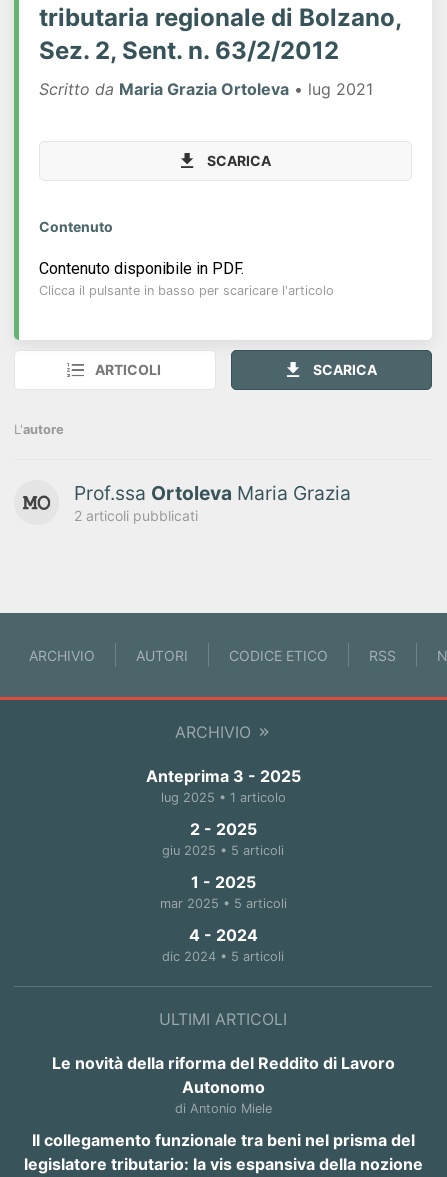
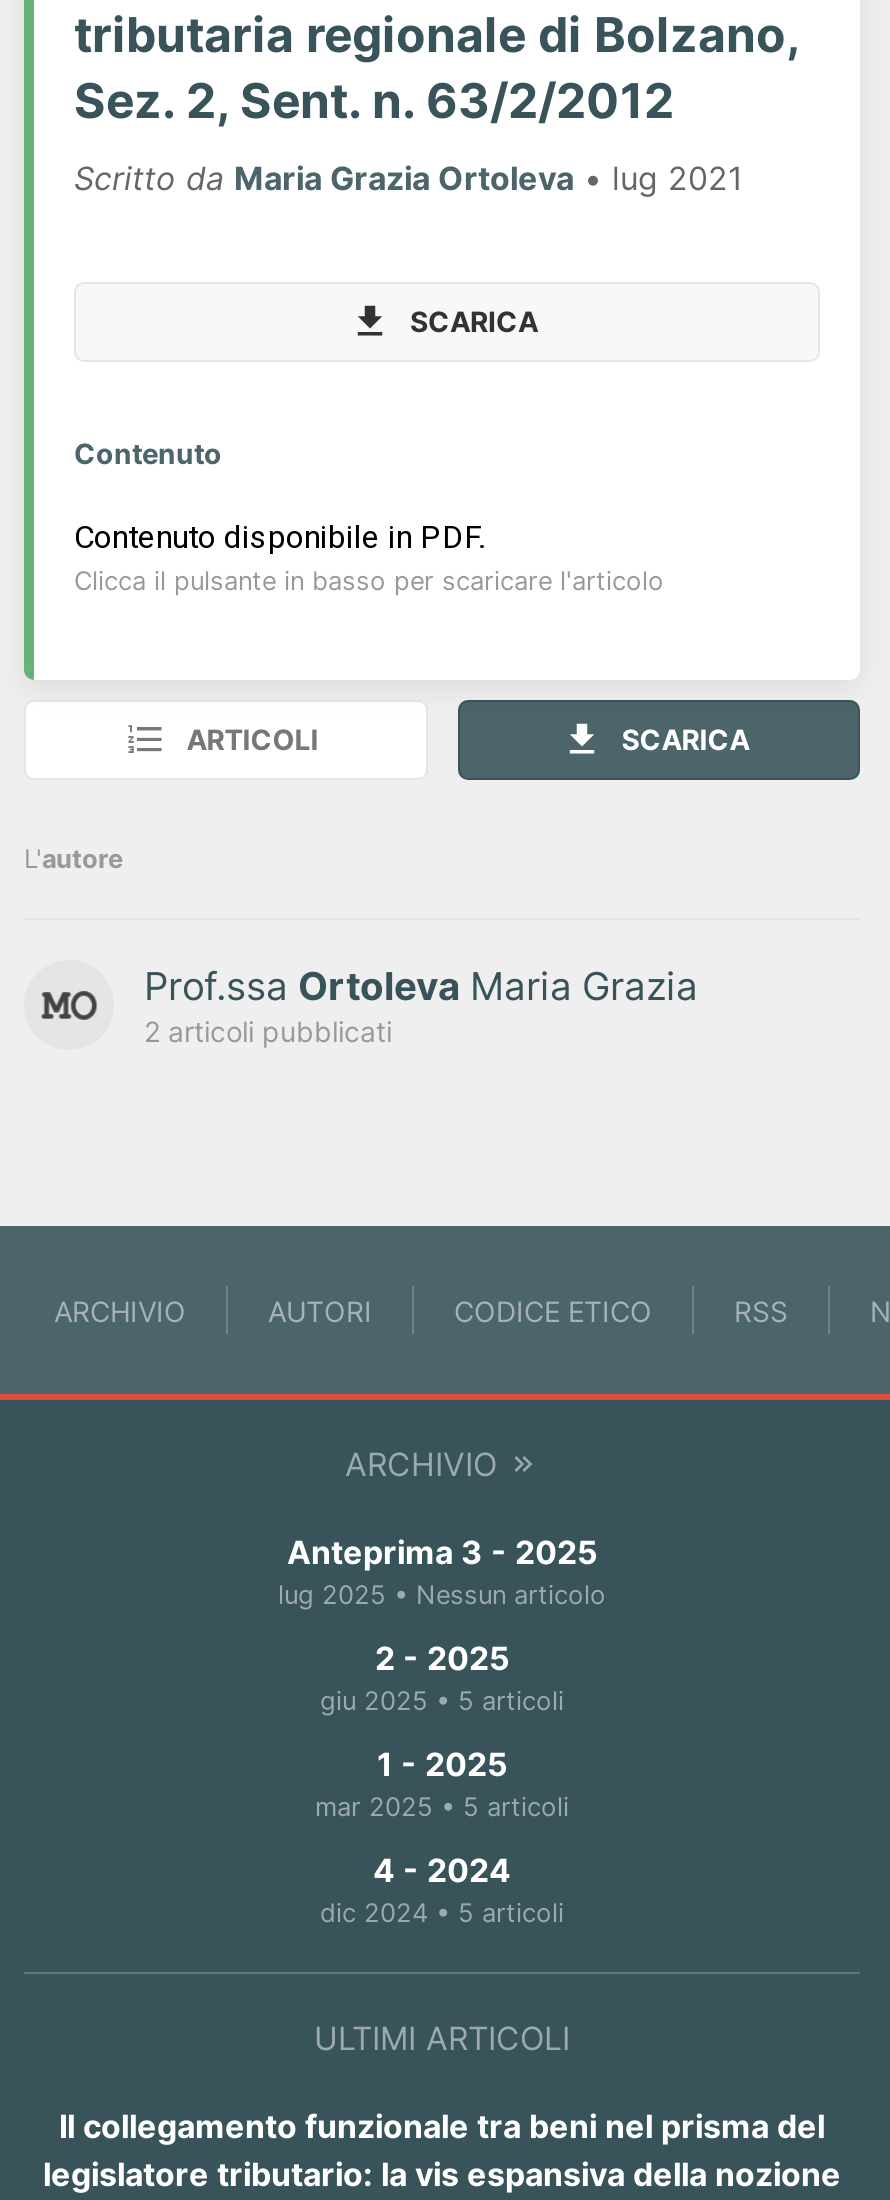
- lug 2025 • 1 articolo
+ lug 2025 • Nessun articolo

- Le novità della riforma del Reddito di Lavoro
- Autonomo
- di Antonio Miele
